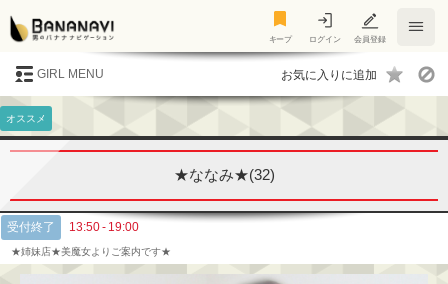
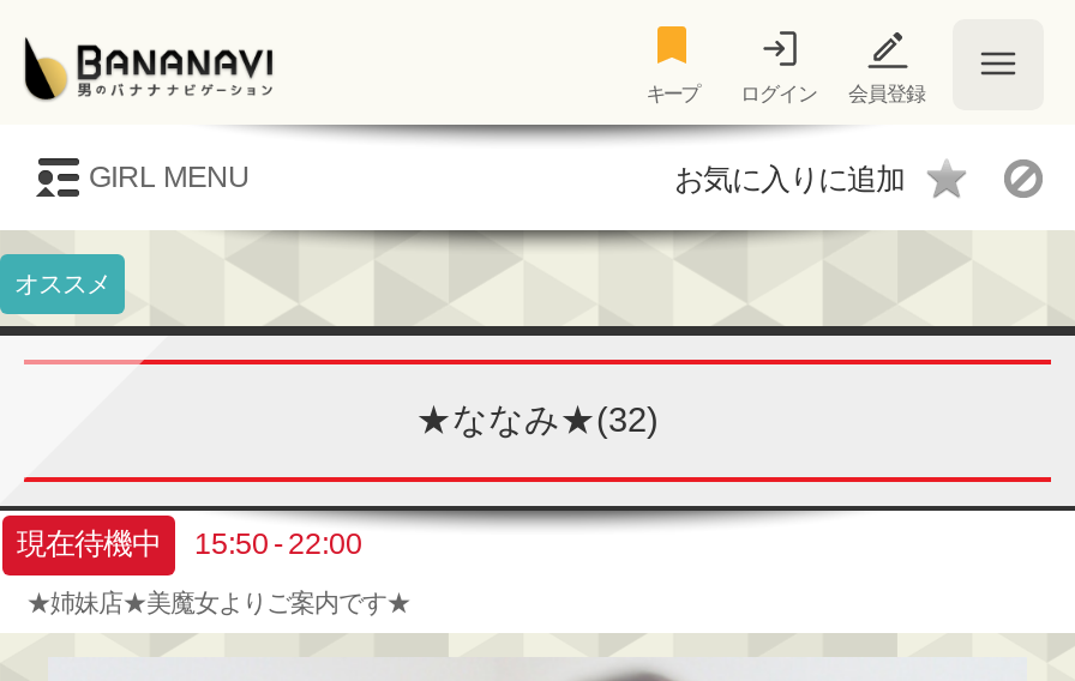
- 受付終了
- 13:50 - 19:00
+ 現在待機中
+ 15:50 - 22:00
